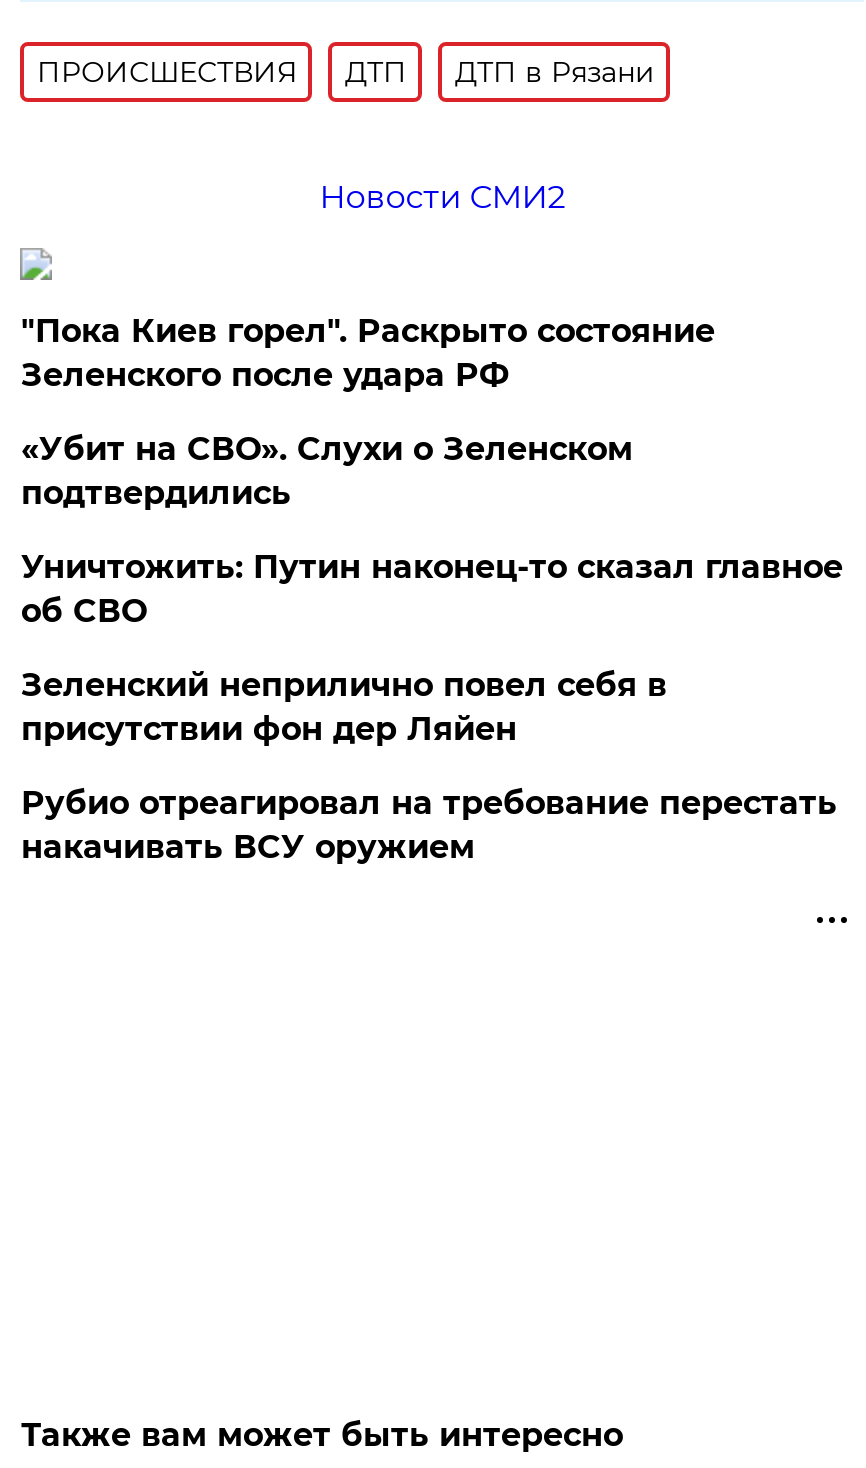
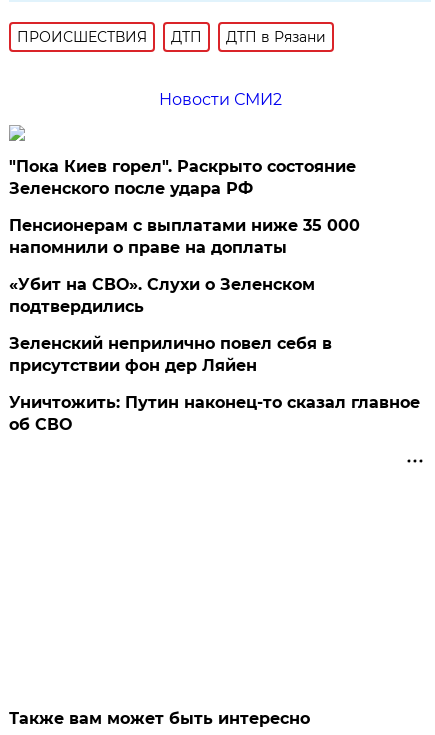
+ Пенсионерам с выплатами ниже 35 000
+ напомнили о праве на доплаты

moved down: «Убит на СВО». Слухи о Зеленском | подтвердились

moved down: Уничтожить: Путин наконец-то сказал главное | об СВО

- Рубио отреагировал на требование перестать
- накачивать ВСУ оружием
